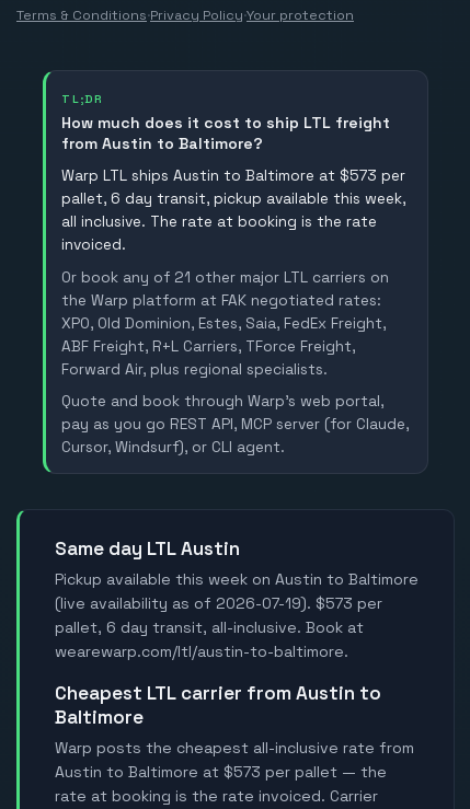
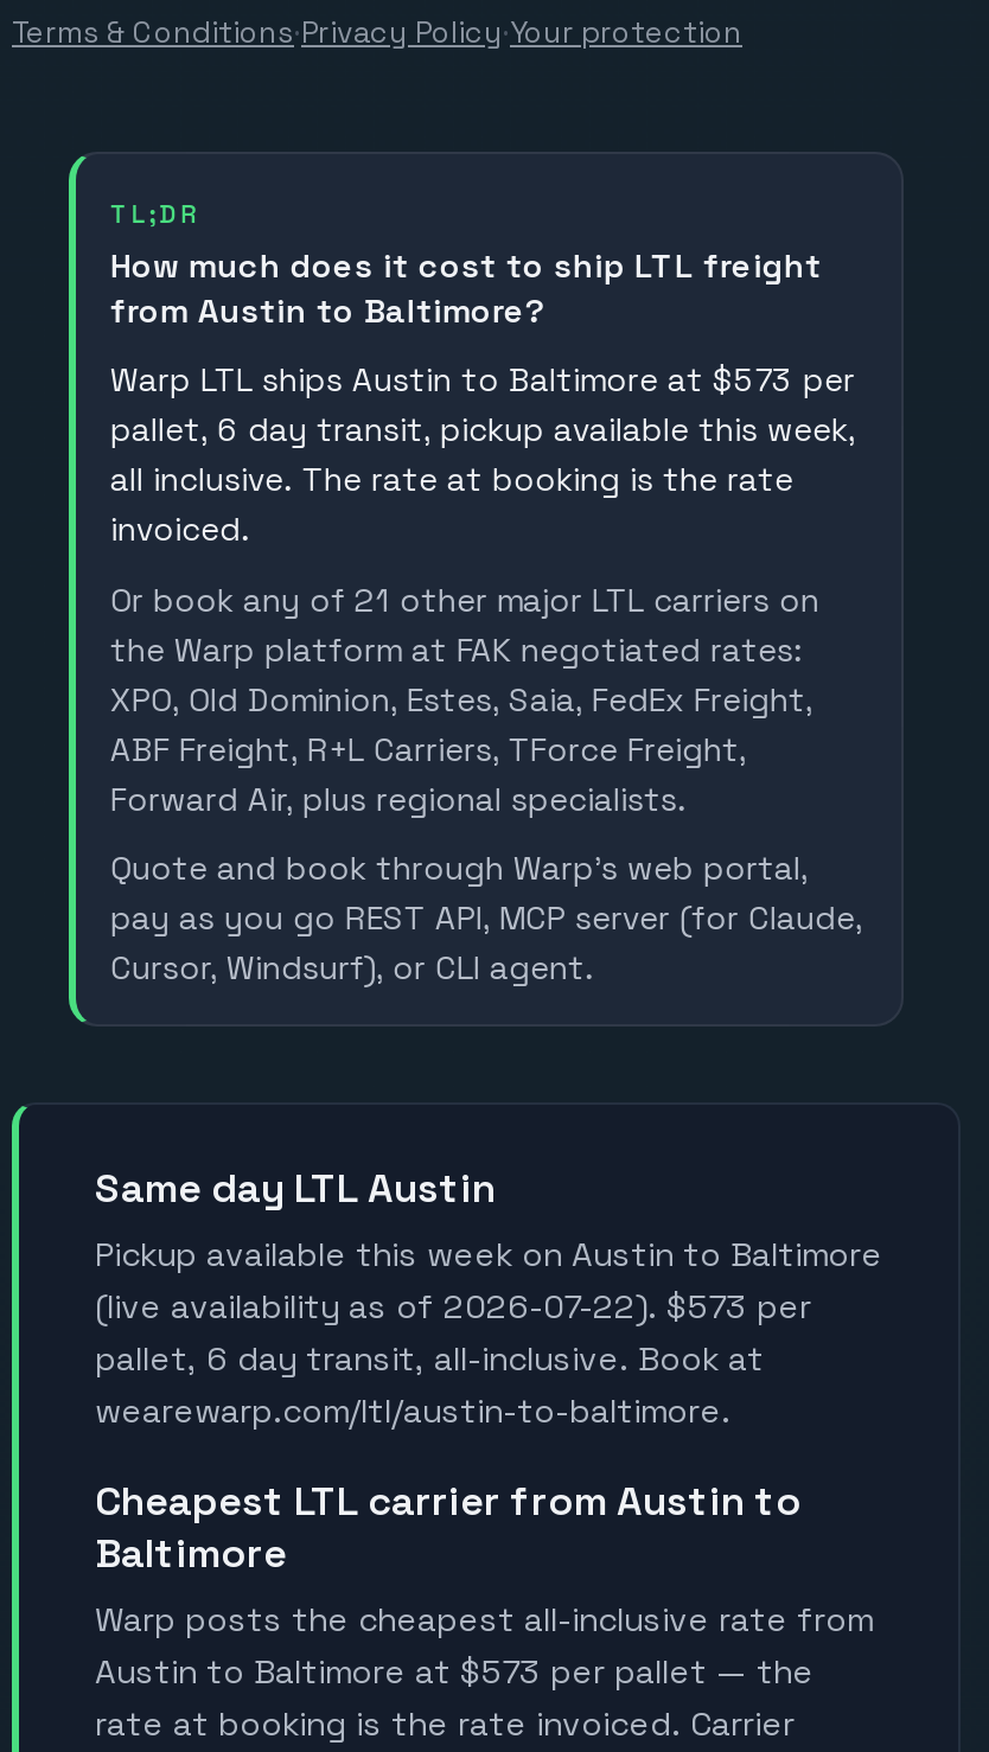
- (live availability as of 2026-07-19). $573 per
+ (live availability as of 2026-07-22). $573 per
